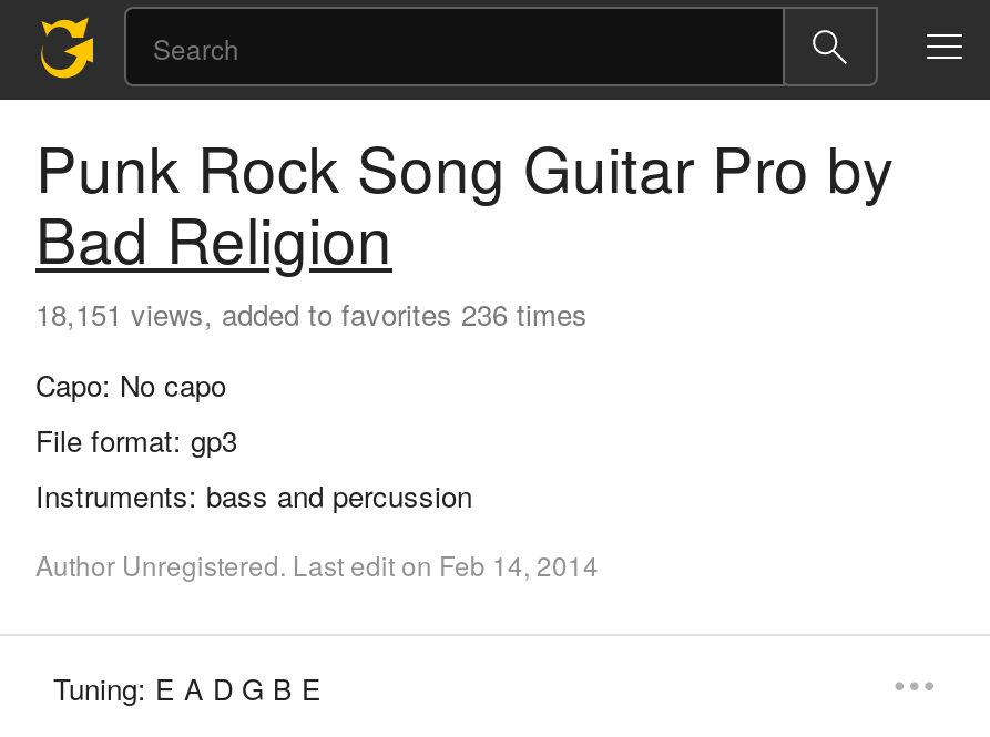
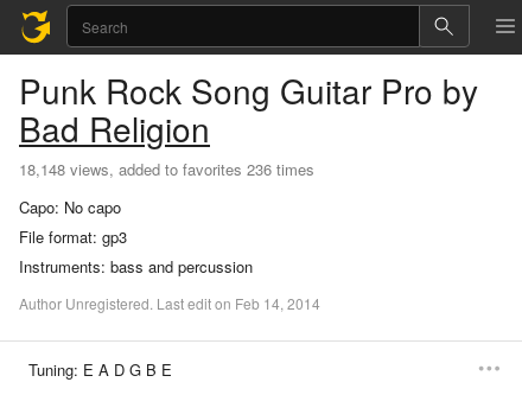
- 18,151 views, added to favorites 236 times
+ 18,148 views, added to favorites 236 times
